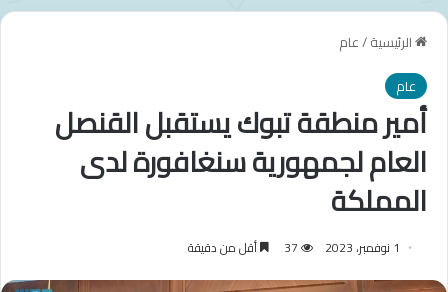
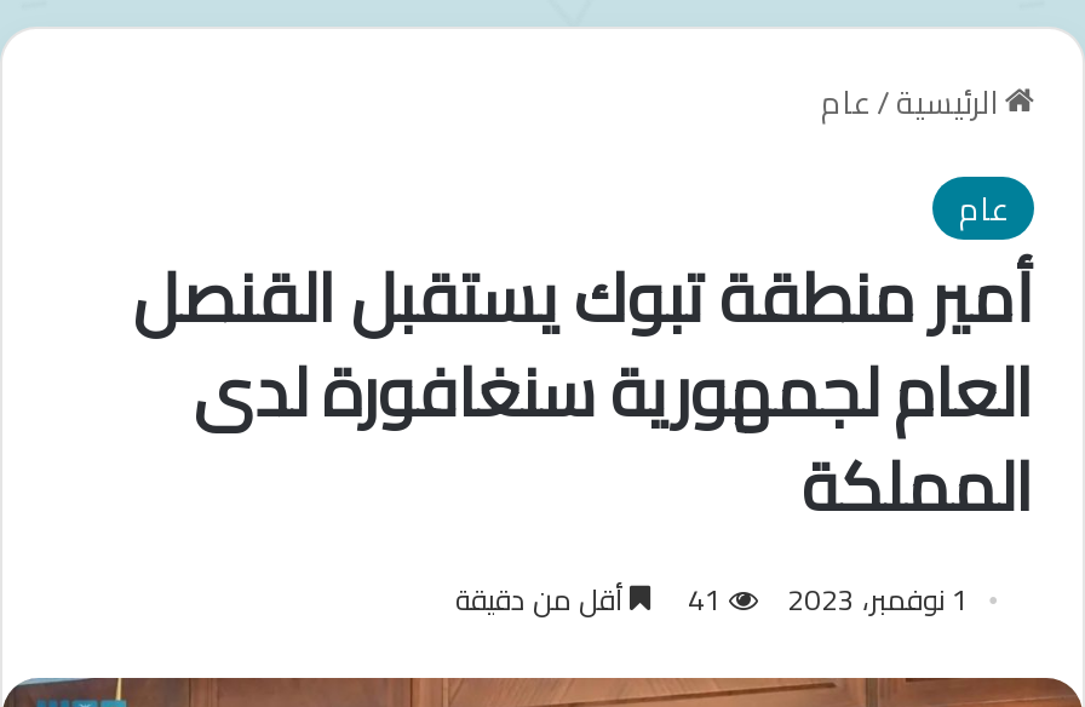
- 37 أقل من دقيقة
+ 41 أقل من دقيقة
